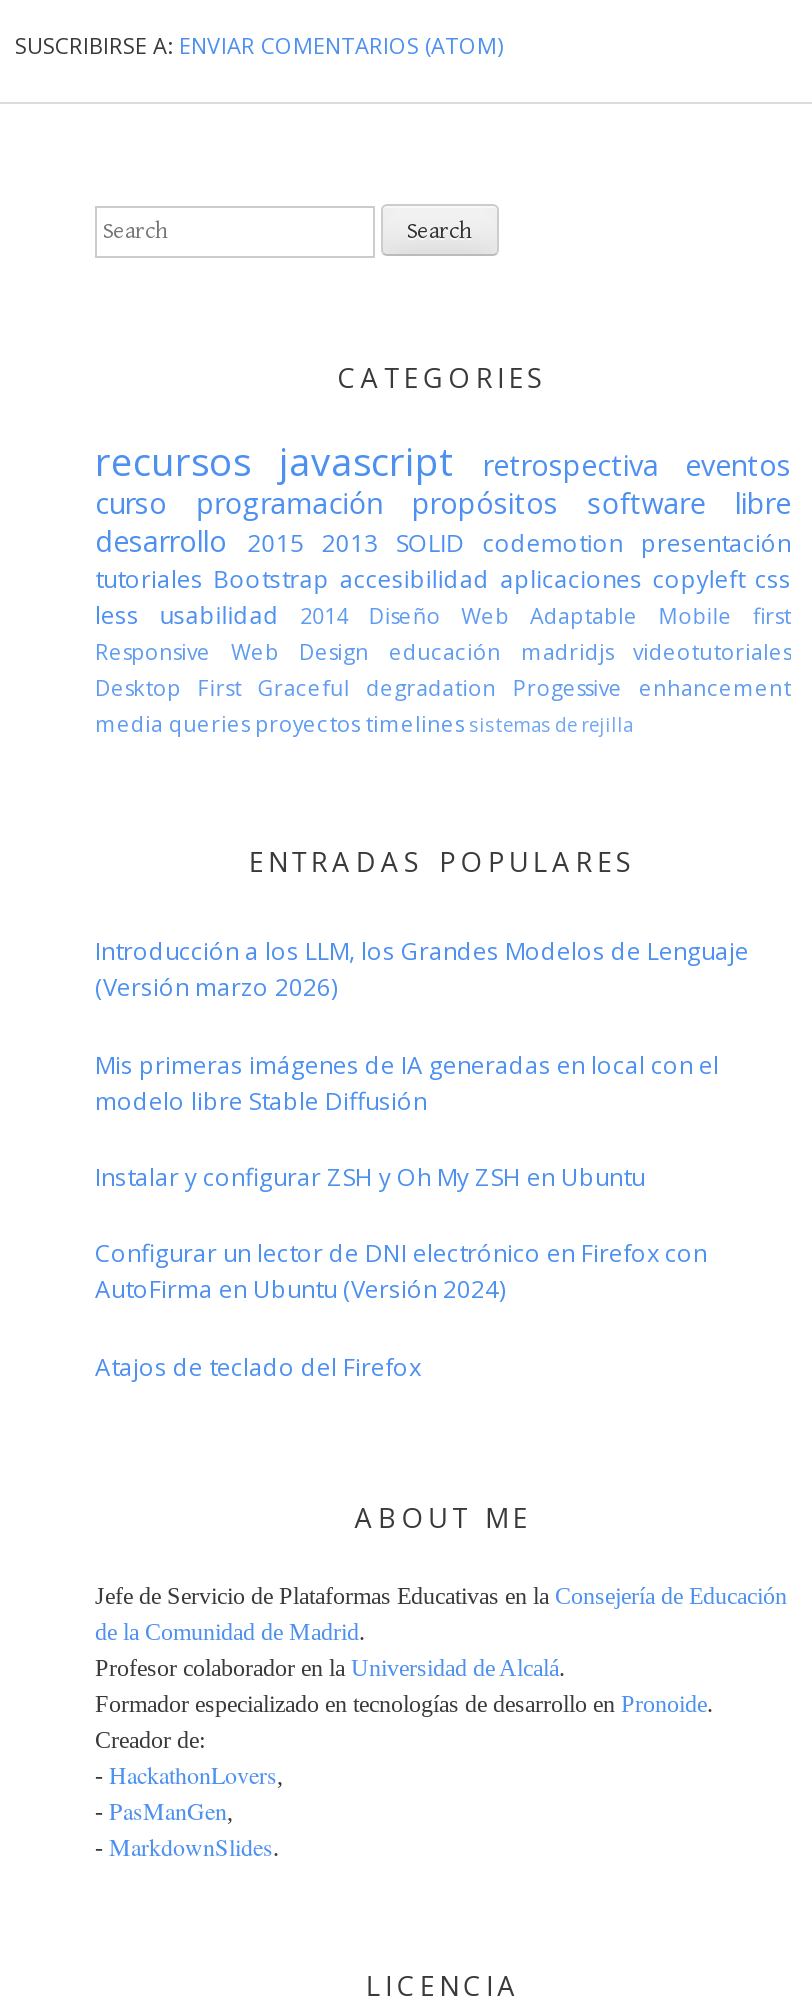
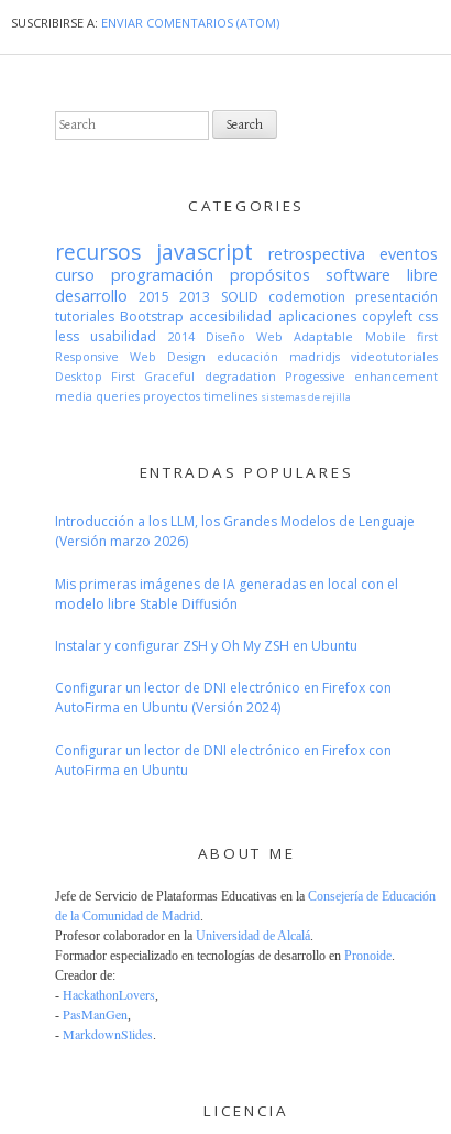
- Atajos de teclado del Firefox
+ Configurar un lector de DNI electrónico en Firefox con
+ AutoFirma en Ubuntu
